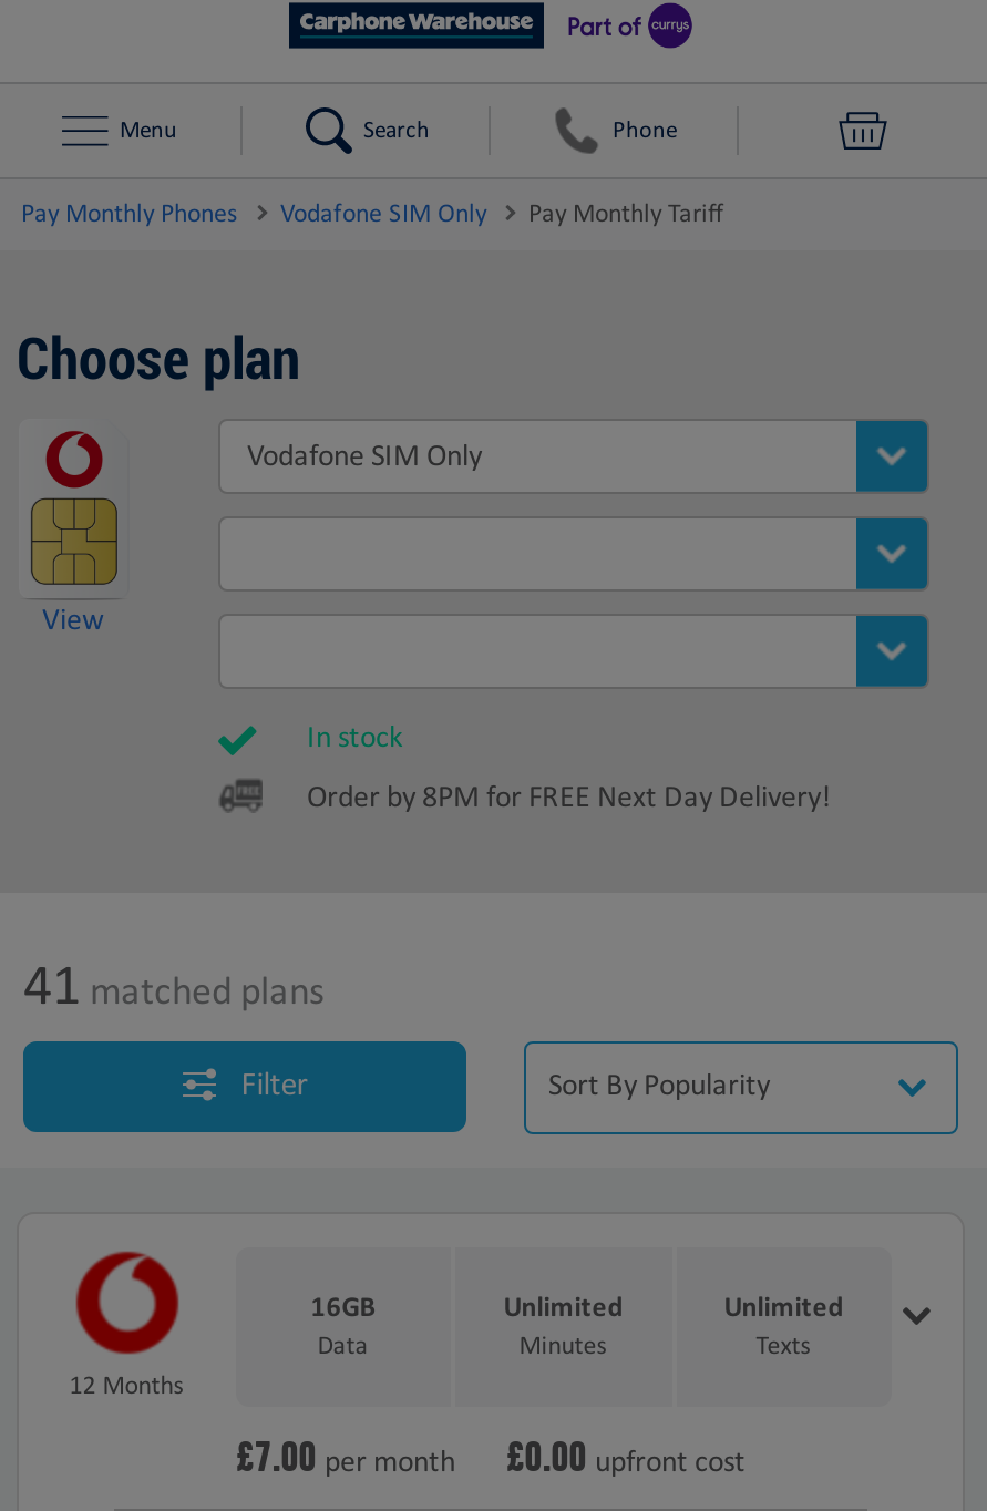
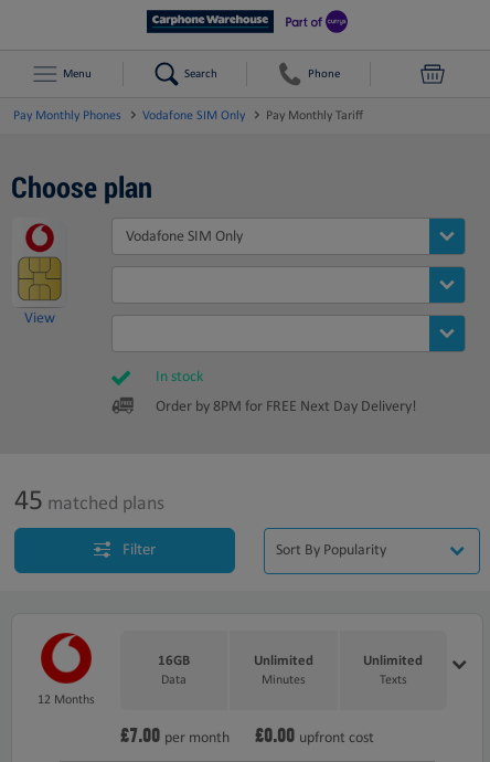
- 41 matched plans
+ 45 matched plans
